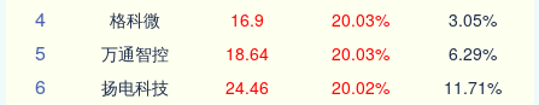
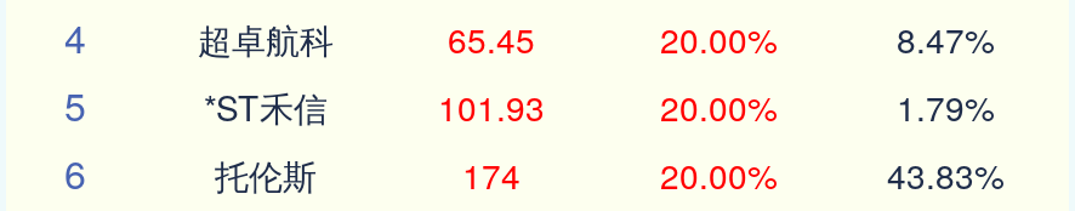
- 格科微
- 16.9
- 20.03%
- 3.05%
+ 超卓航科
+ 65.45
+ 20.00%
+ 8.47%

- 万通智控
- 18.64
- 20.03%
- 6.29%
+ *ST禾信
+ 101.93
+ 20.00%
+ 1.79%

- 扬电科技
- 24.46
- 20.02%
- 11.71%
+ 托伦斯
+ 174
+ 20.00%
+ 43.83%
